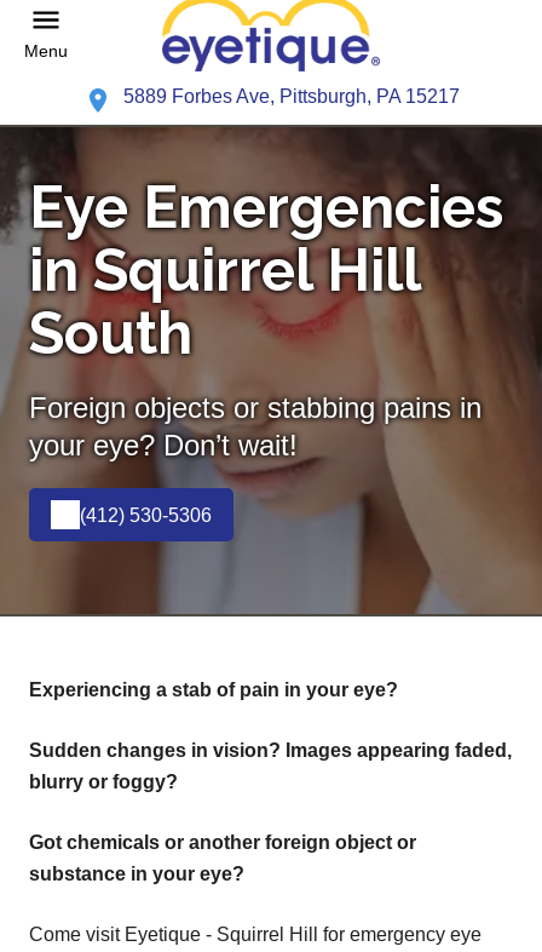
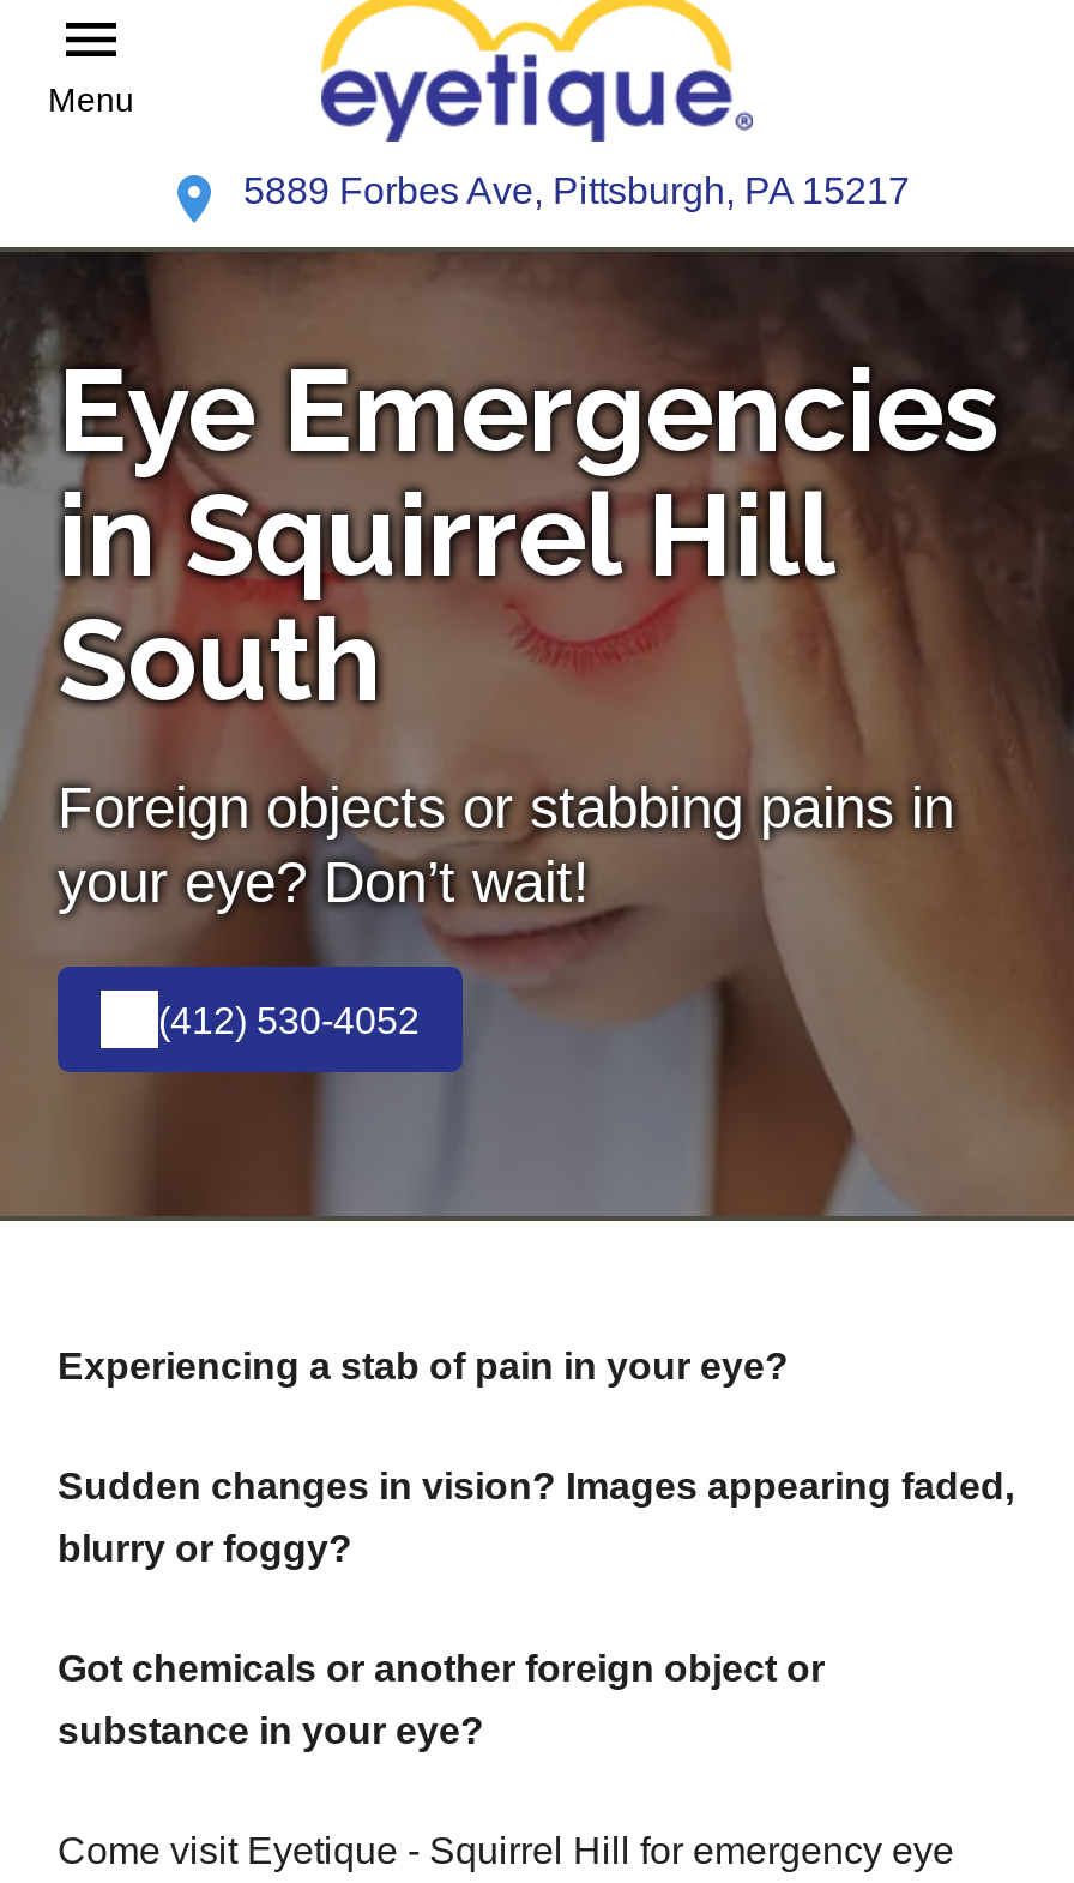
- (412) 530-5306
+ (412) 530-4052
